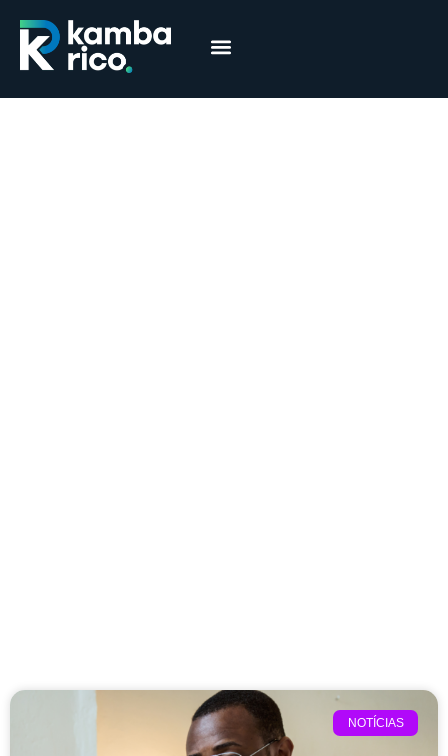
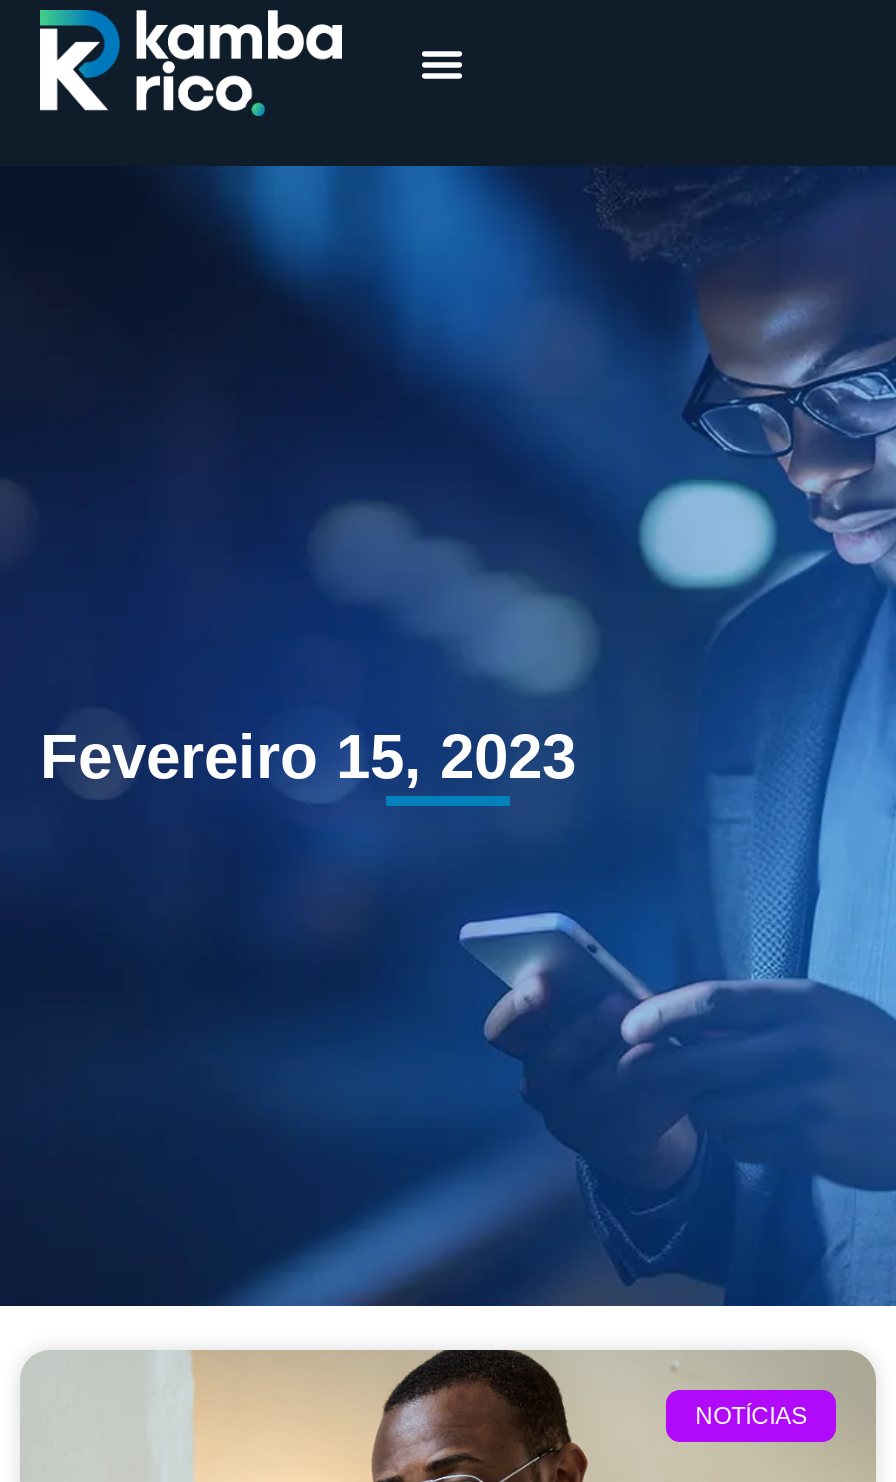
+ [image]
+ Fevereiro 15, 2023
